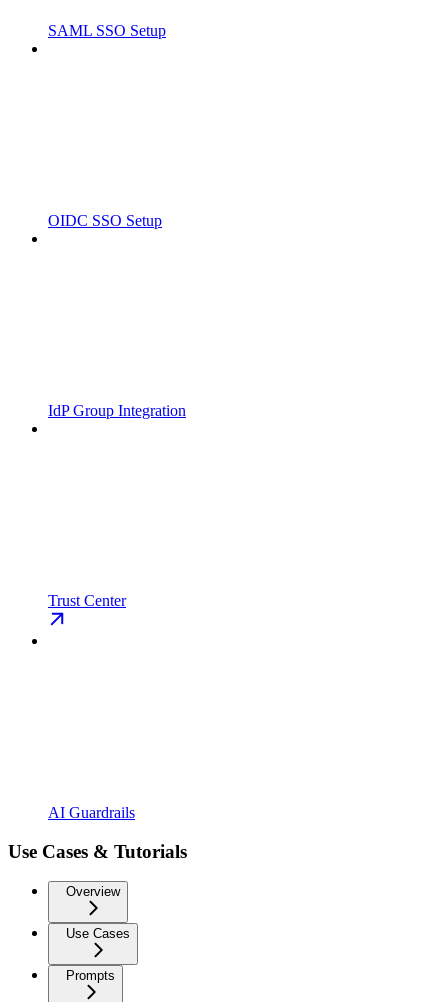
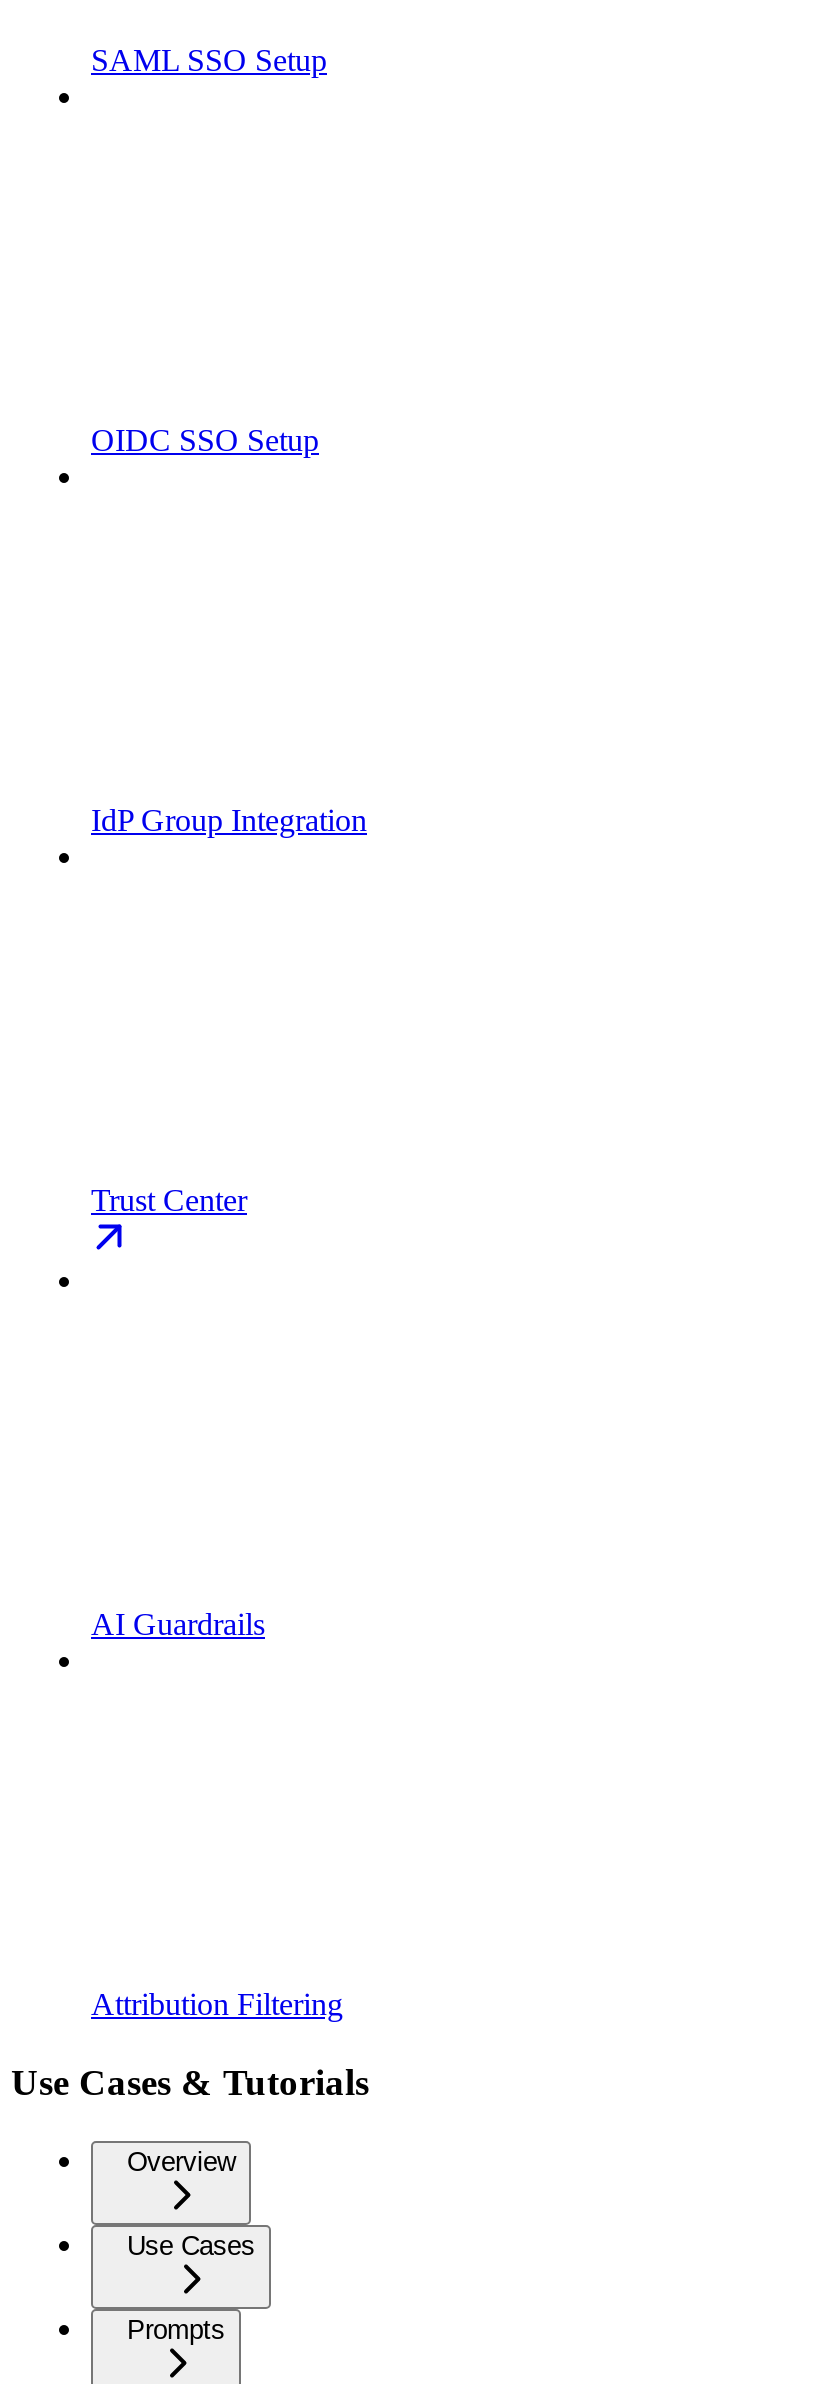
+ Attribution Filtering
